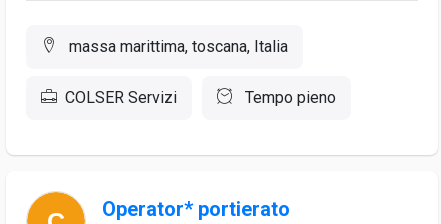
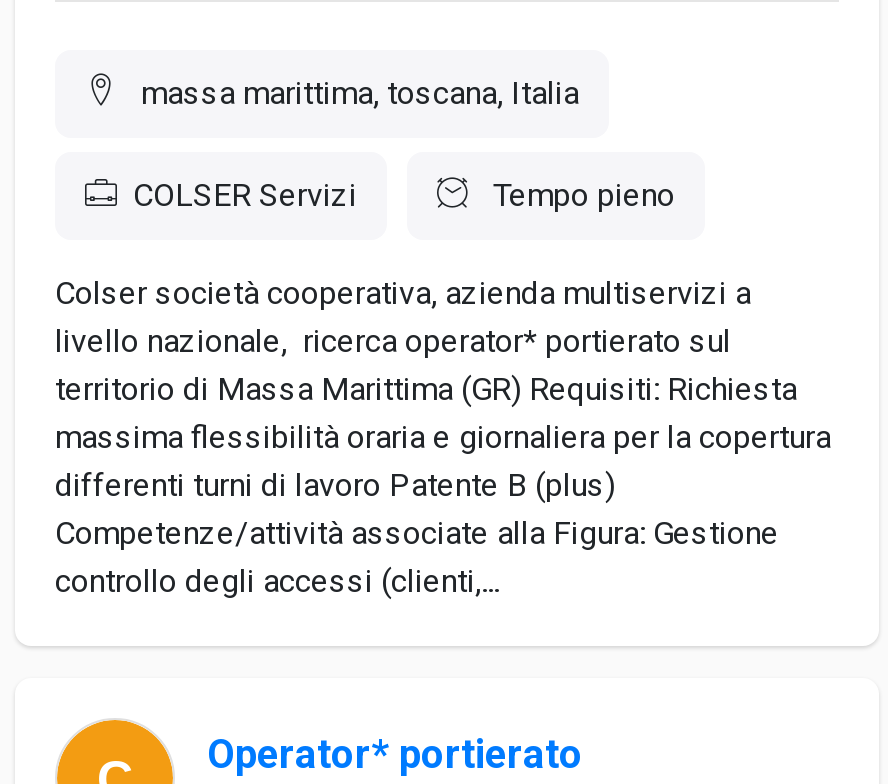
+ Colser società cooperativa, azienda multiservizi a
+ livello nazionale, ricerca operator* portierato sul
+ territorio di Massa Marittima (GR) Requisiti: Richiesta
+ massima flessibilità oraria e giornaliera per la copertura
+ differenti turni di lavoro Patente B (plus)
+ Competenze/attività associate alla Figura: Gestione
+ controllo degli accessi (clienti,...
